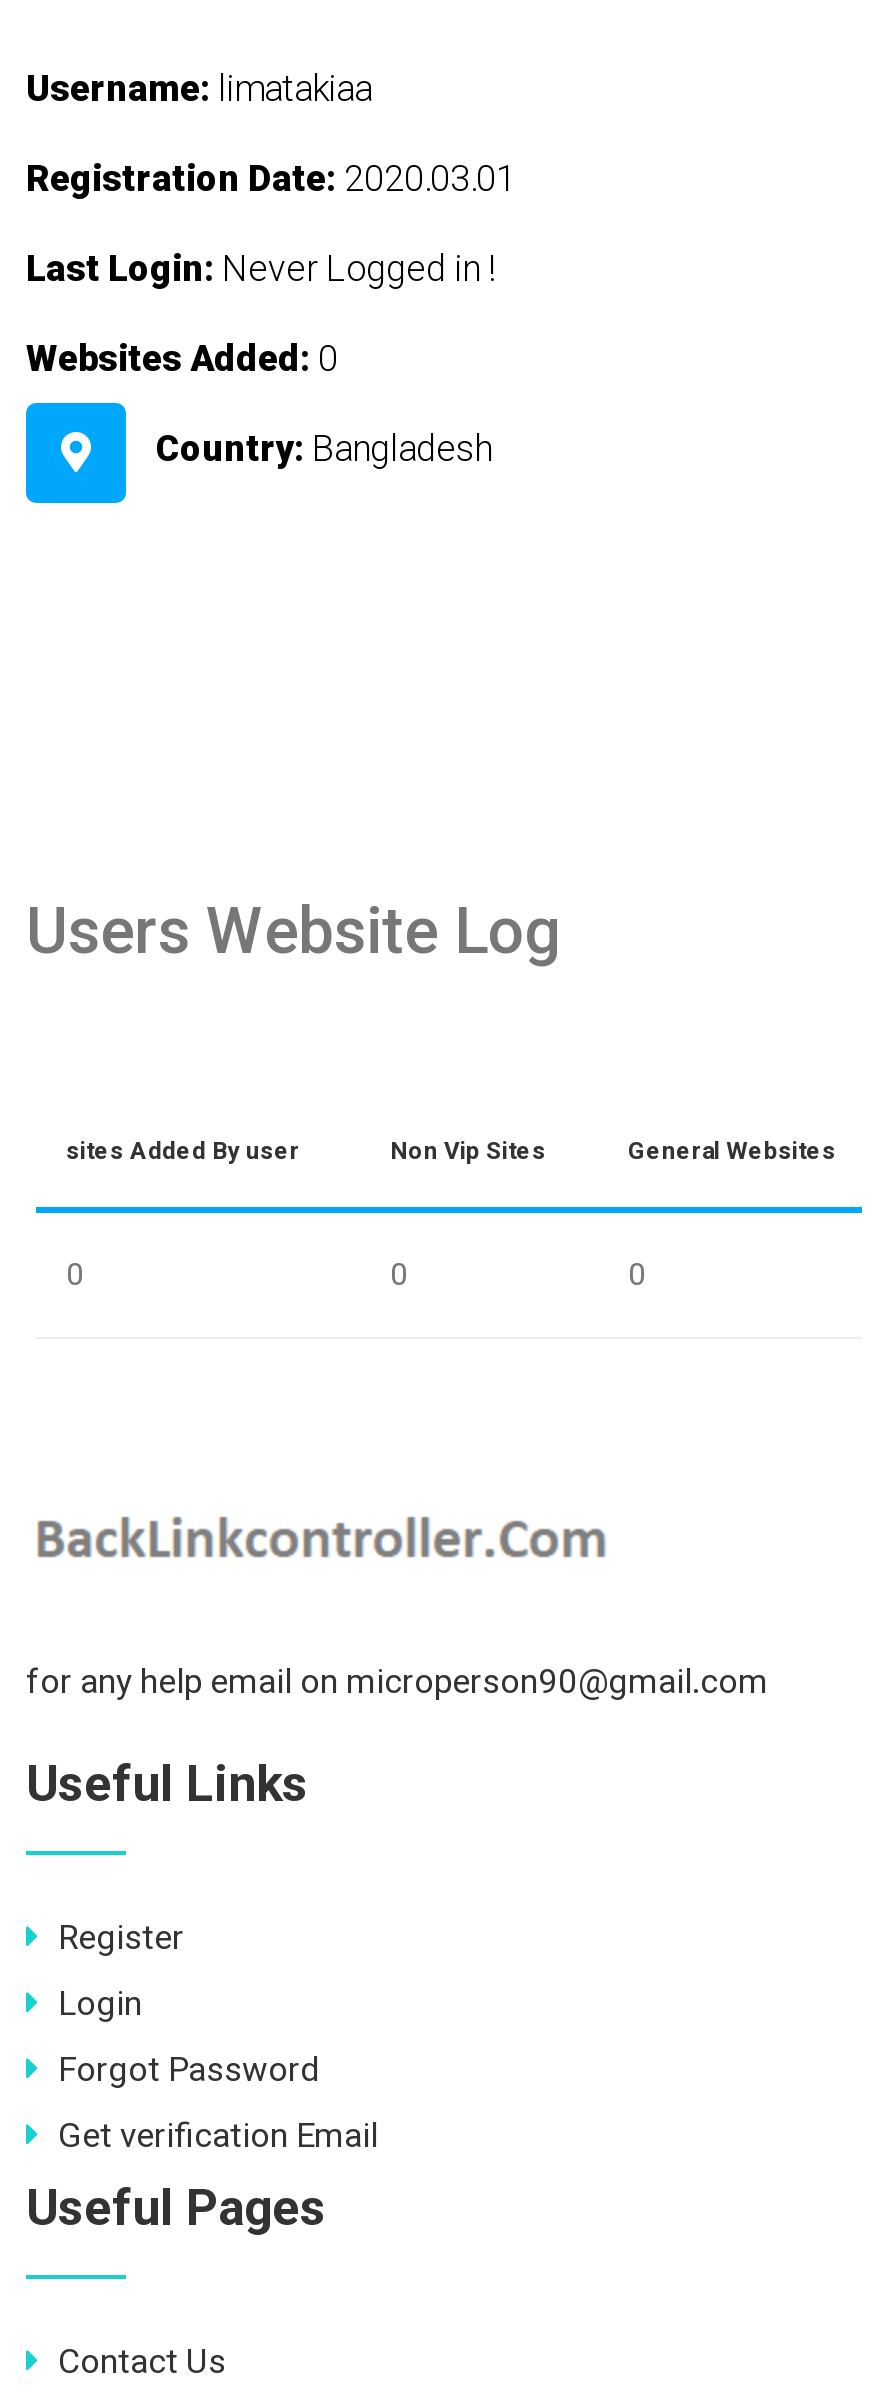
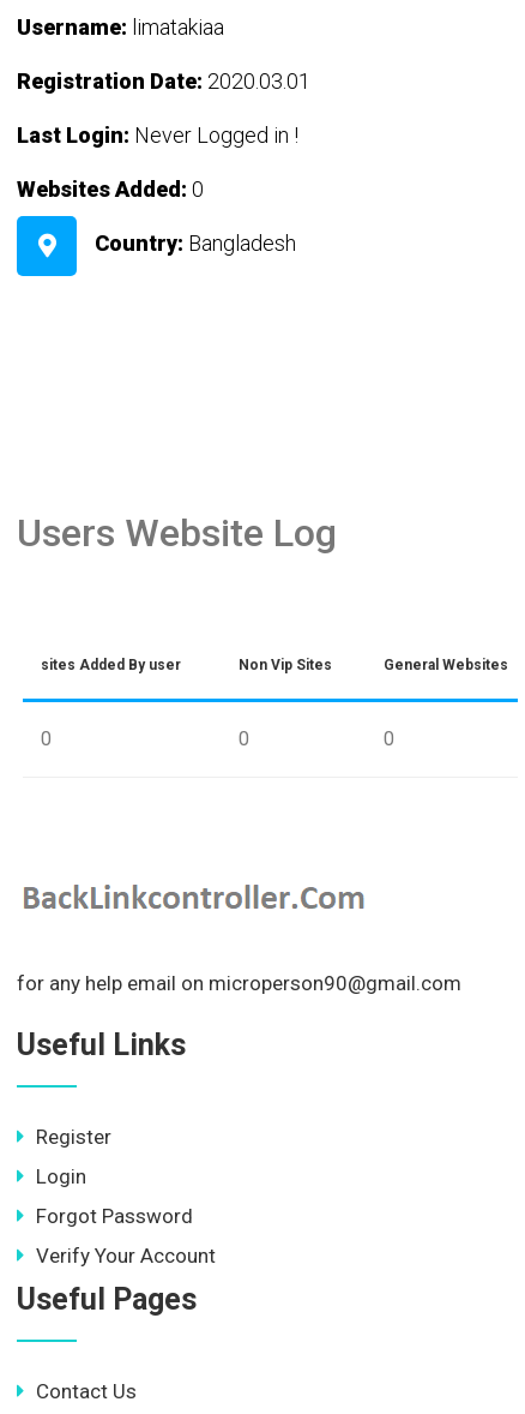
- Get verification Email
+ Verify Your Account
